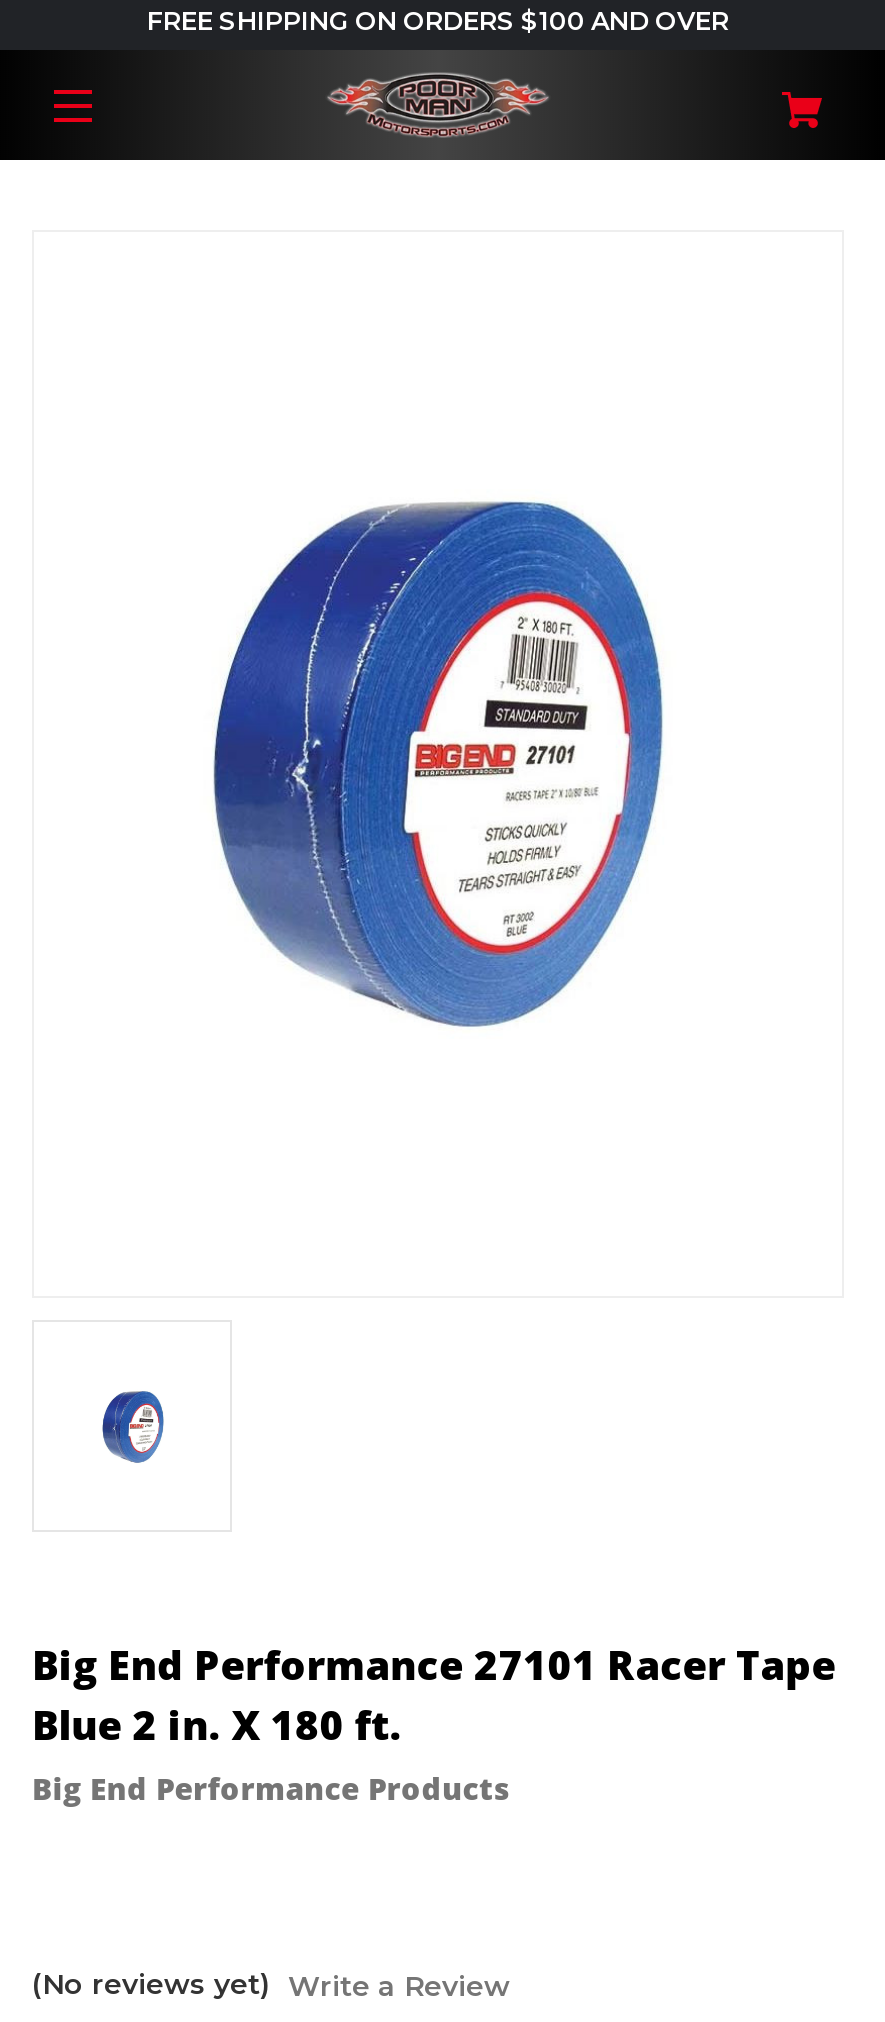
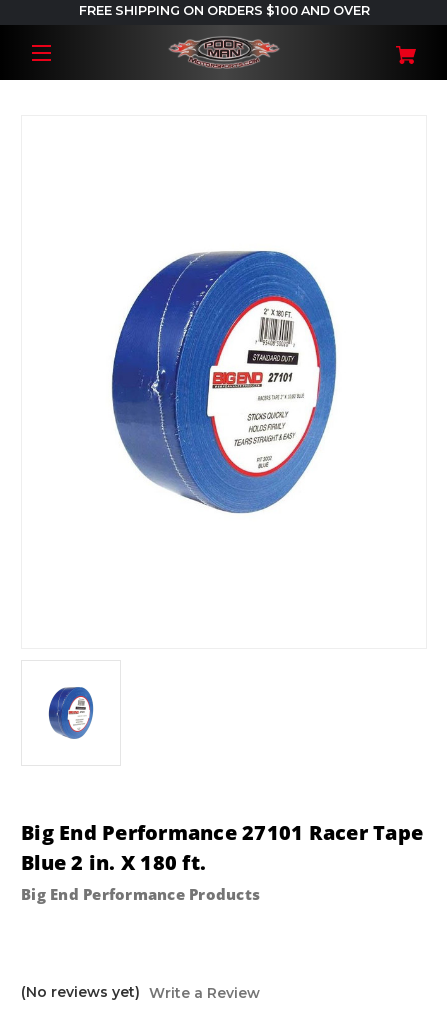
- [image]
+ [image]
